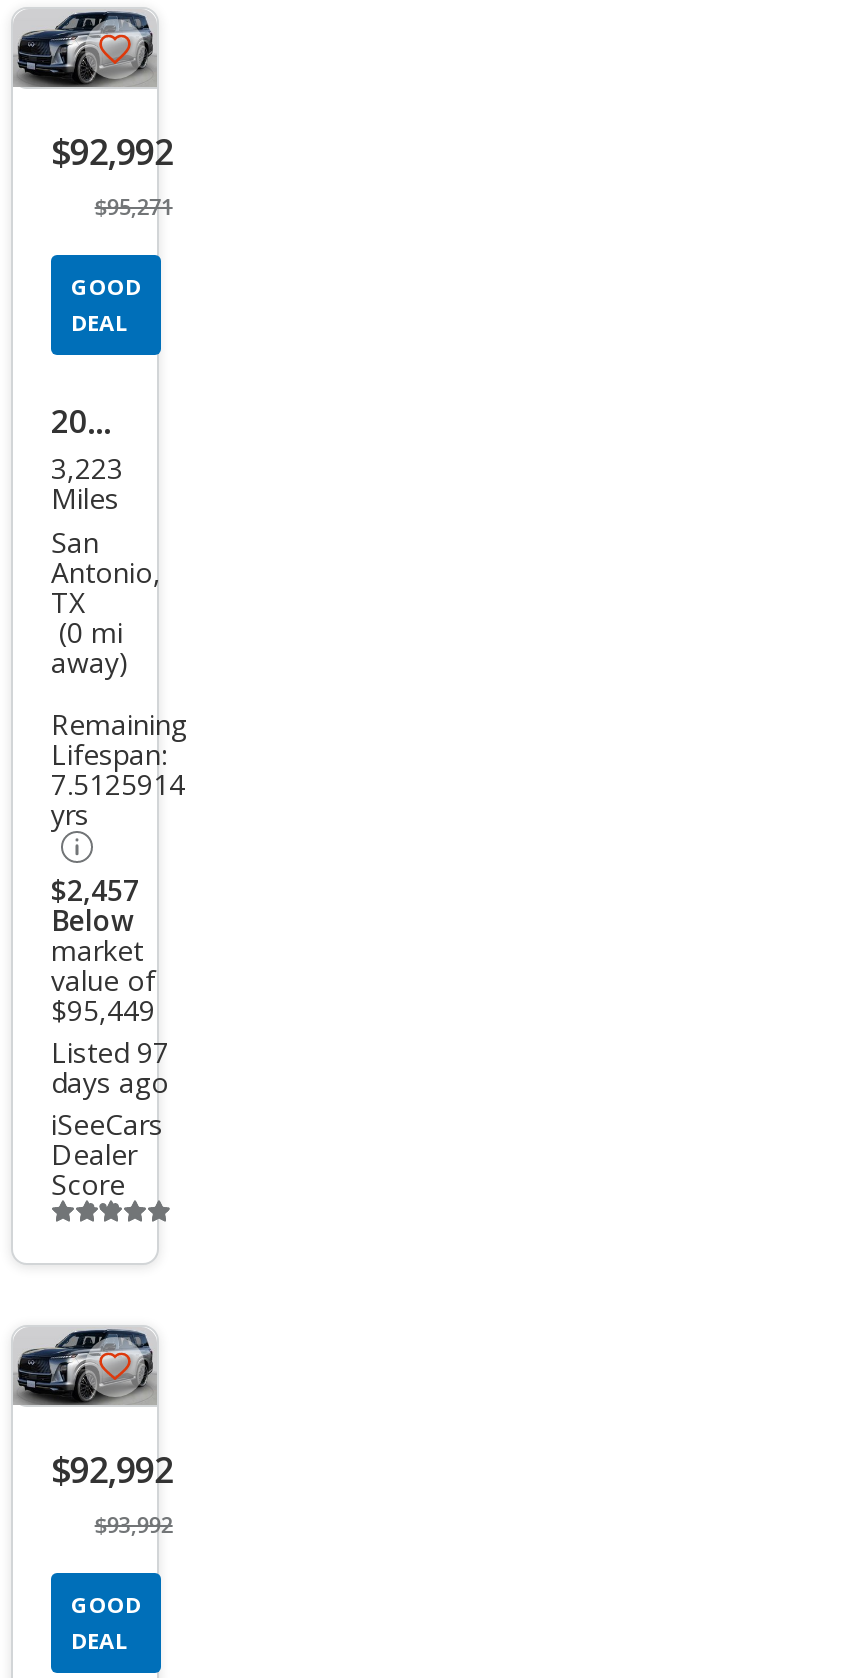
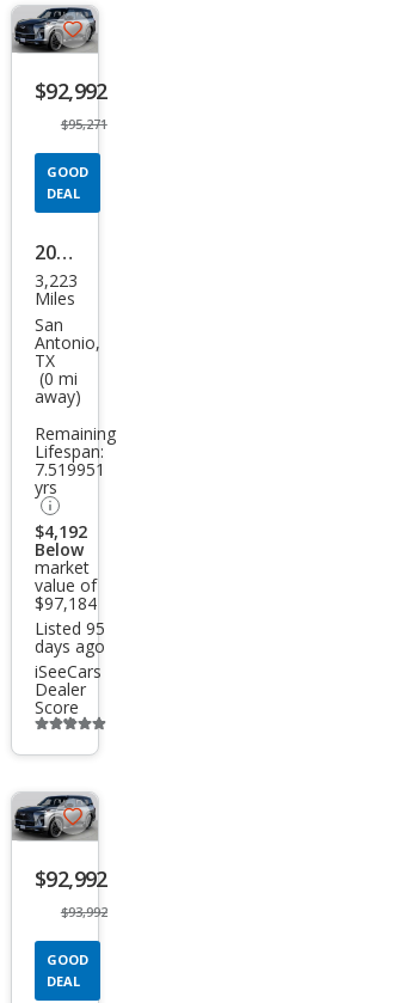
- 7.5125914
+ 7.519951

- $2,457
+ $4,192

- $95,449
+ $97,184

- Listed 97
+ Listed 95
